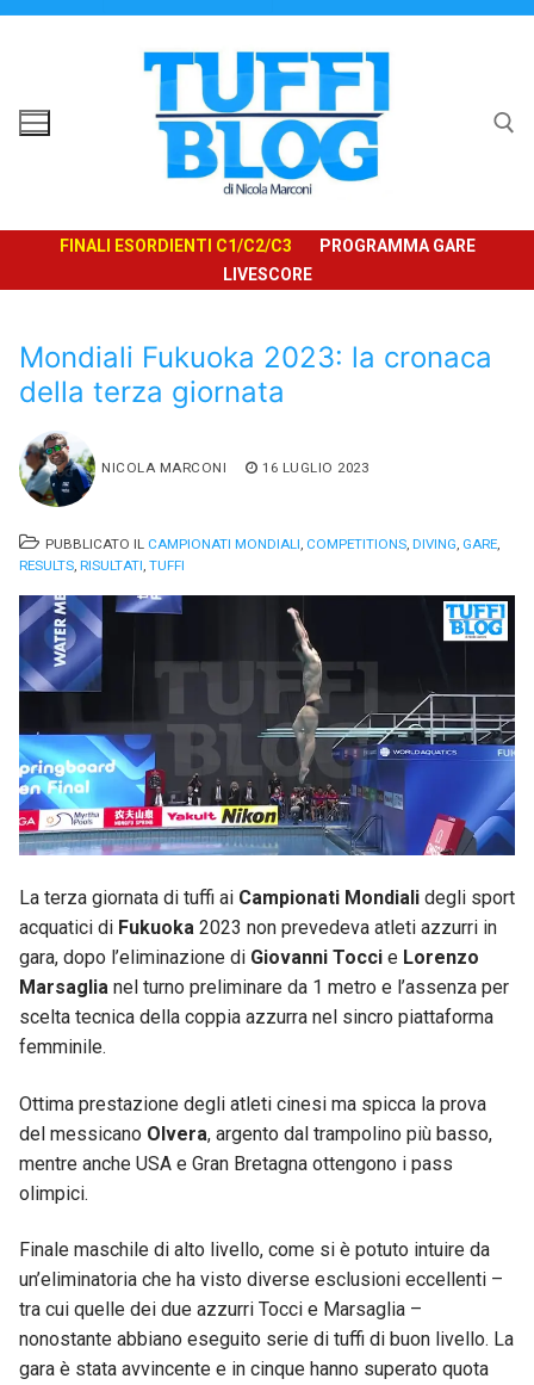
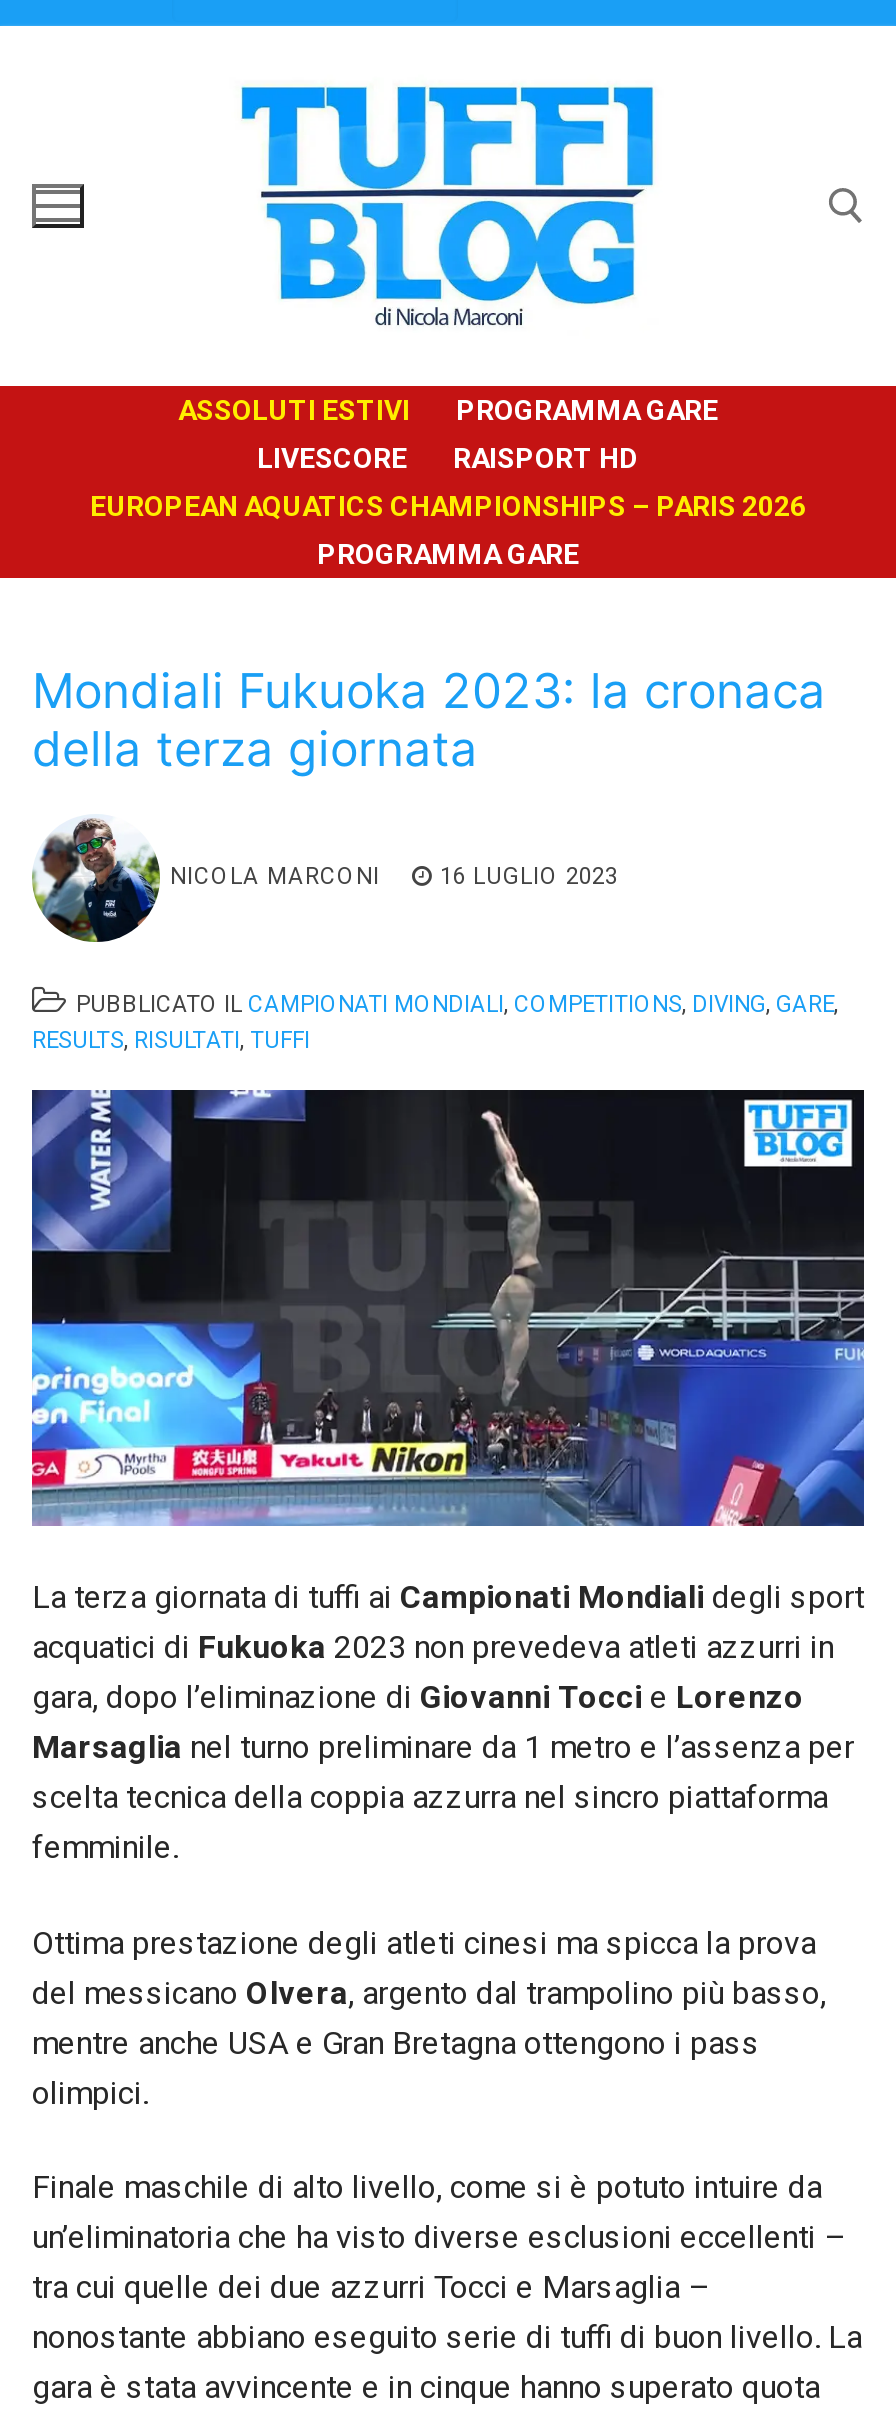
- FINALI ESORDIENTI C1/C2/C3
+ ASSOLUTI ESTIVI

+ RAISPORT HD
+ EUROPEAN AQUATICS CHAMPIONSHIPS – PARIS 2026
+ PROGRAMMA GARE
